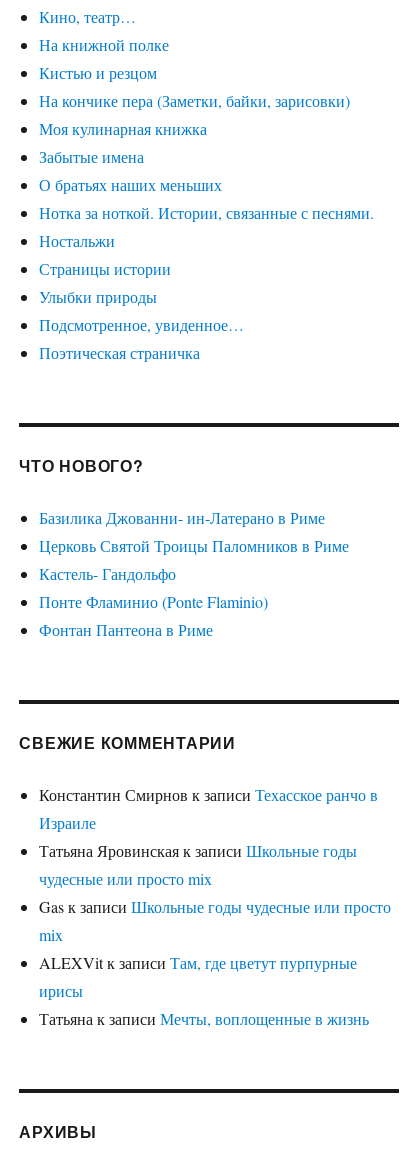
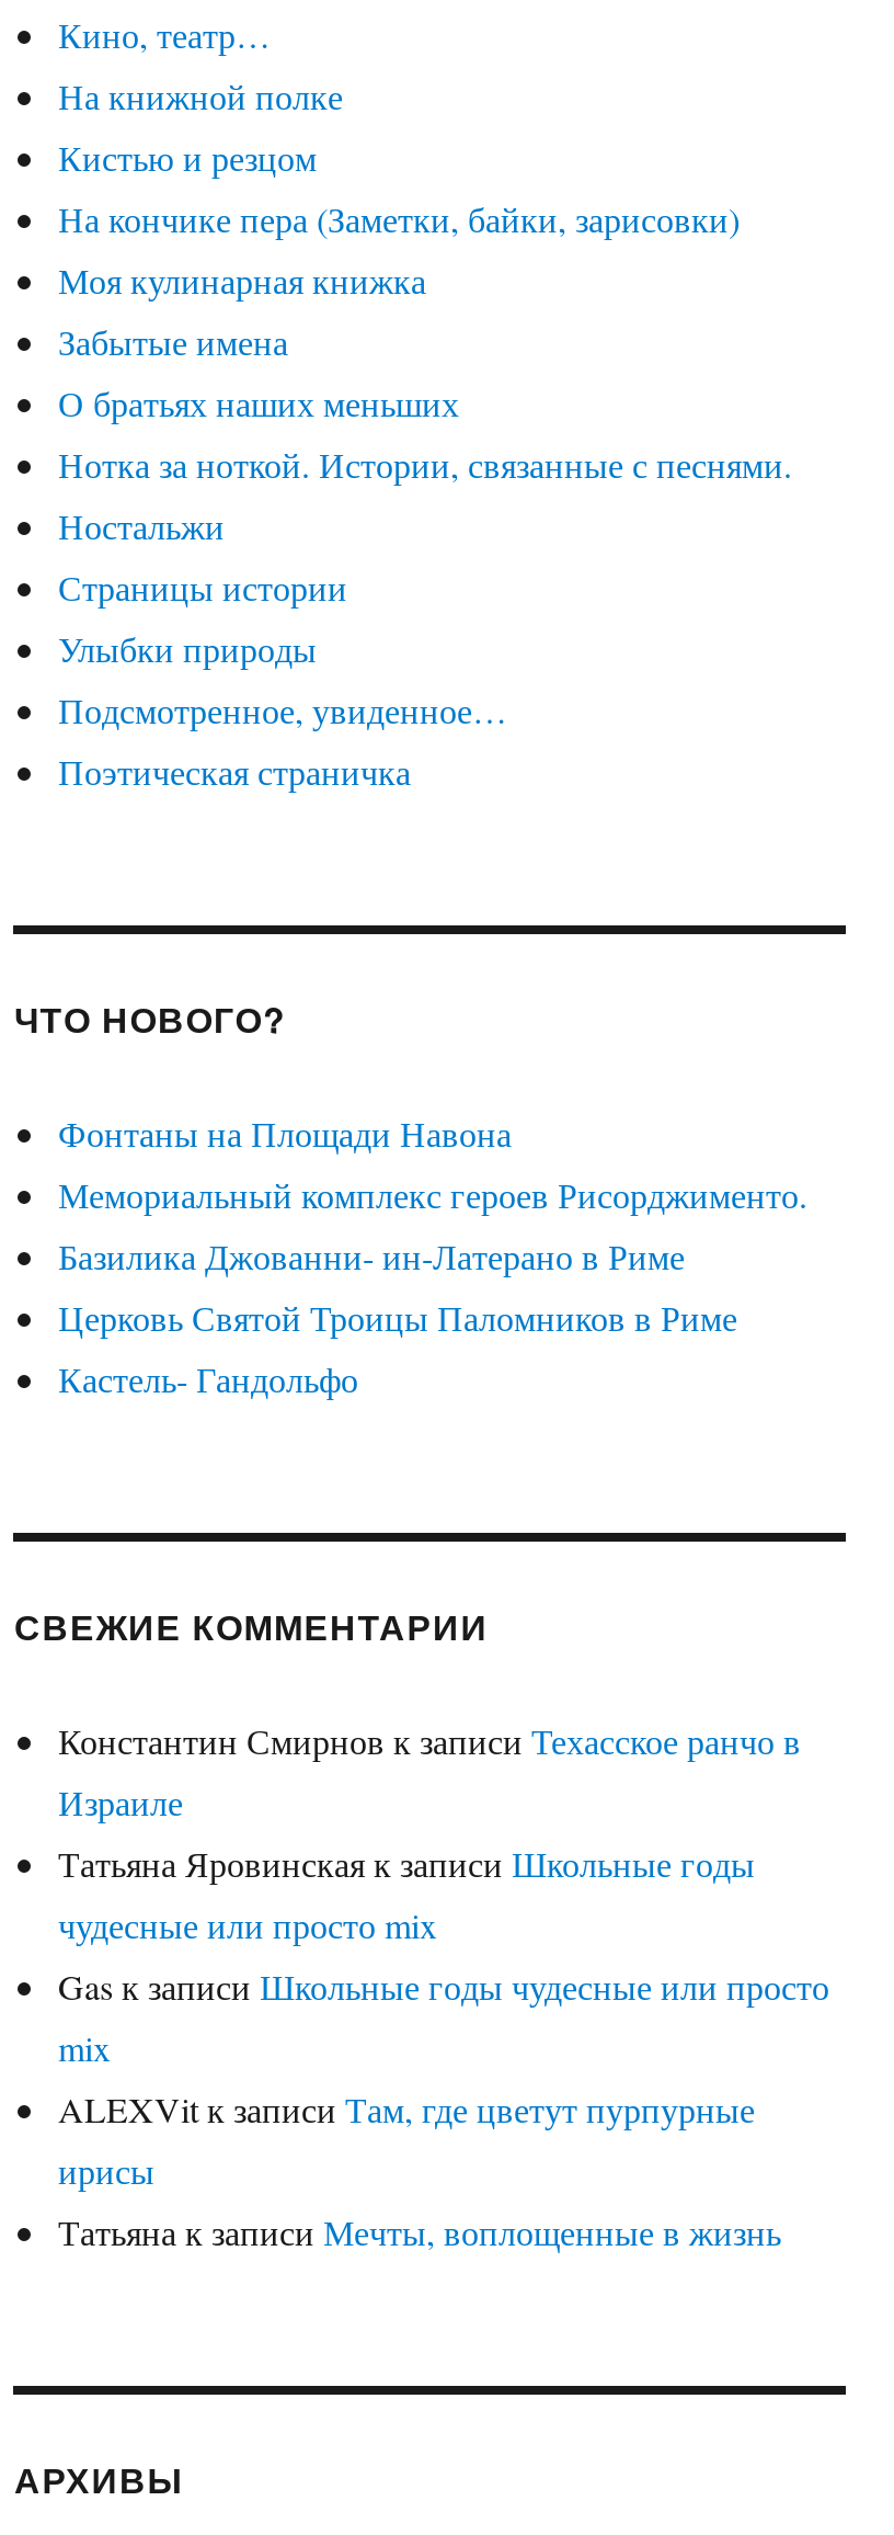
+ Фонтаны на Площади Навона
+ Мемориальный комплекс героев Рисорджименто.

moved down: Базилика Джованни- ин-Латерано в Риме | Церковь Святой Троицы Паломников в Риме | Кастель- Гандольфо

- Понте Фламинио (Ponte Flaminio)
- Фонтан Пантеона в Риме
